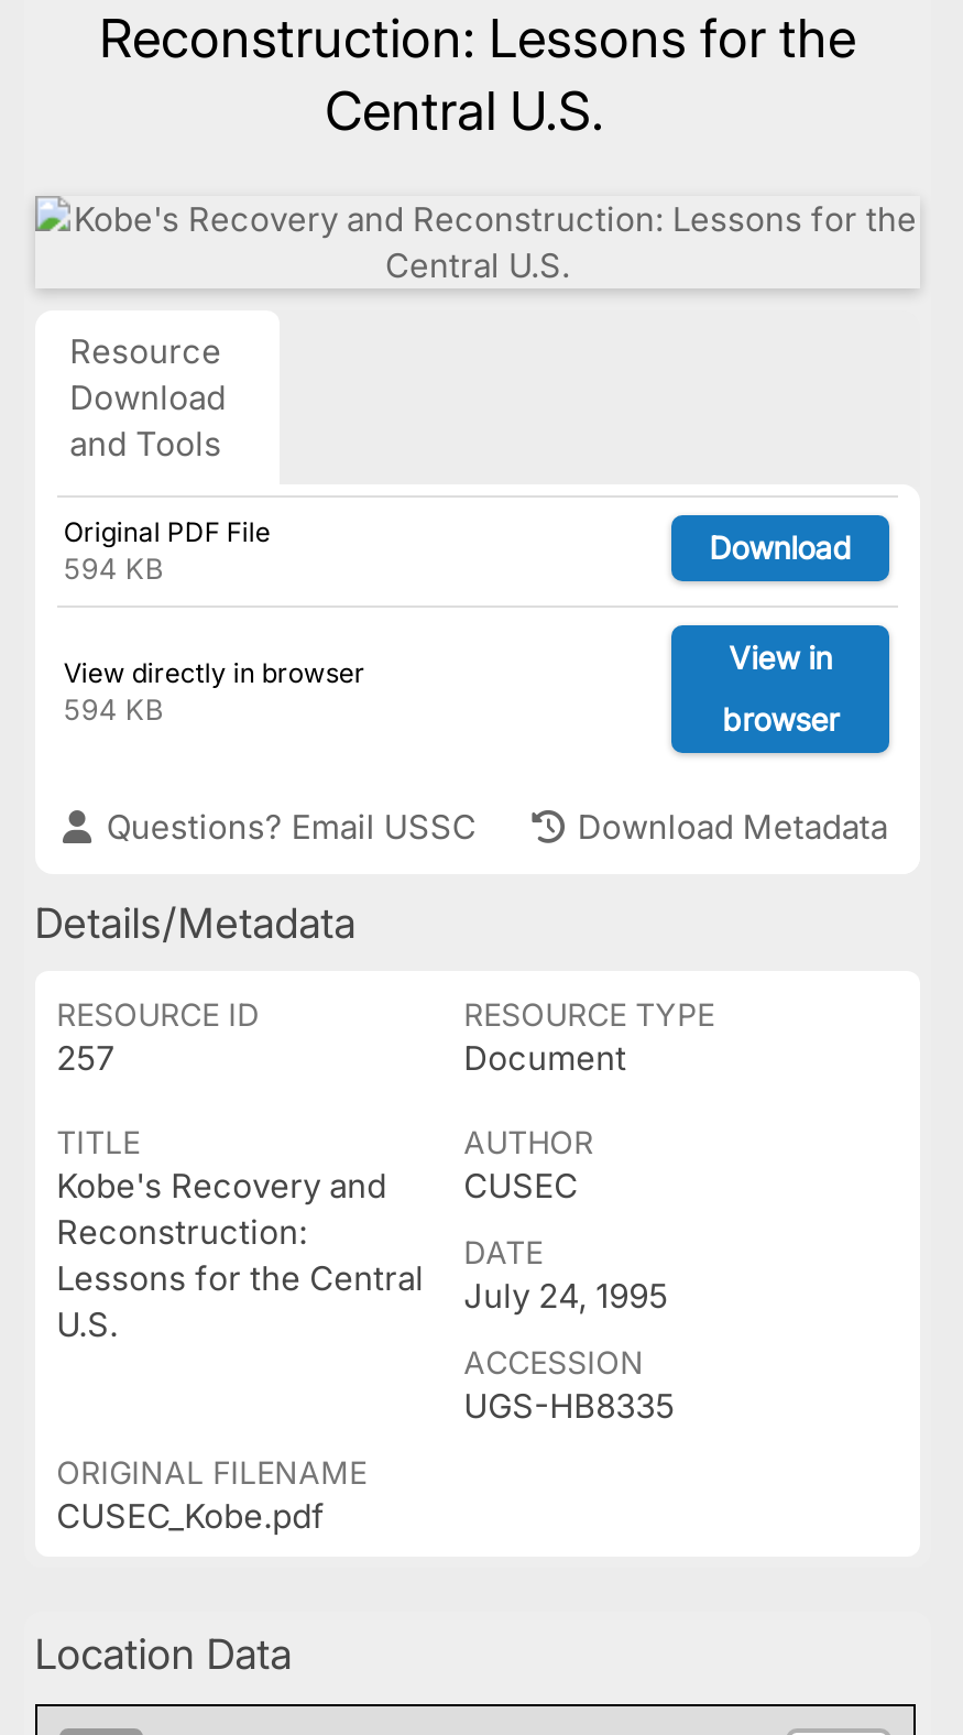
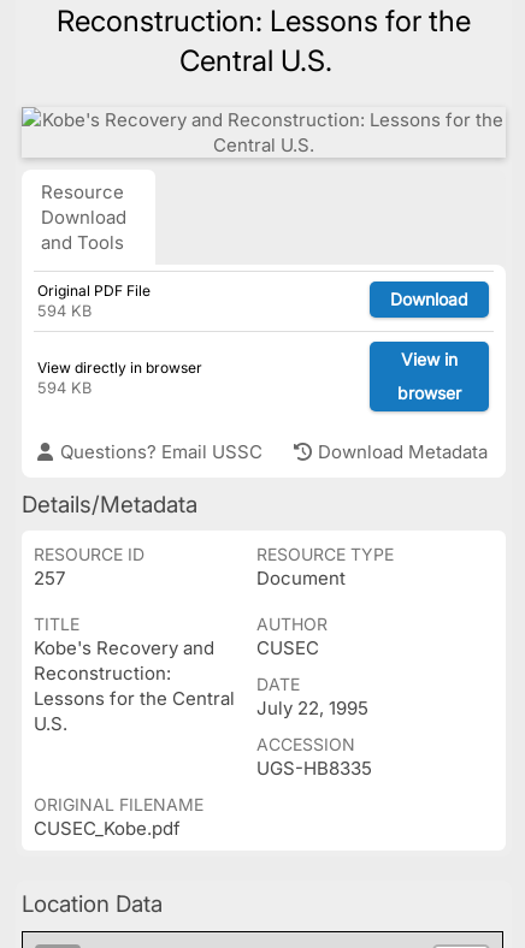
- Lessons for the Central July 24, 1995
+ Lessons for the Central July 22, 1995
